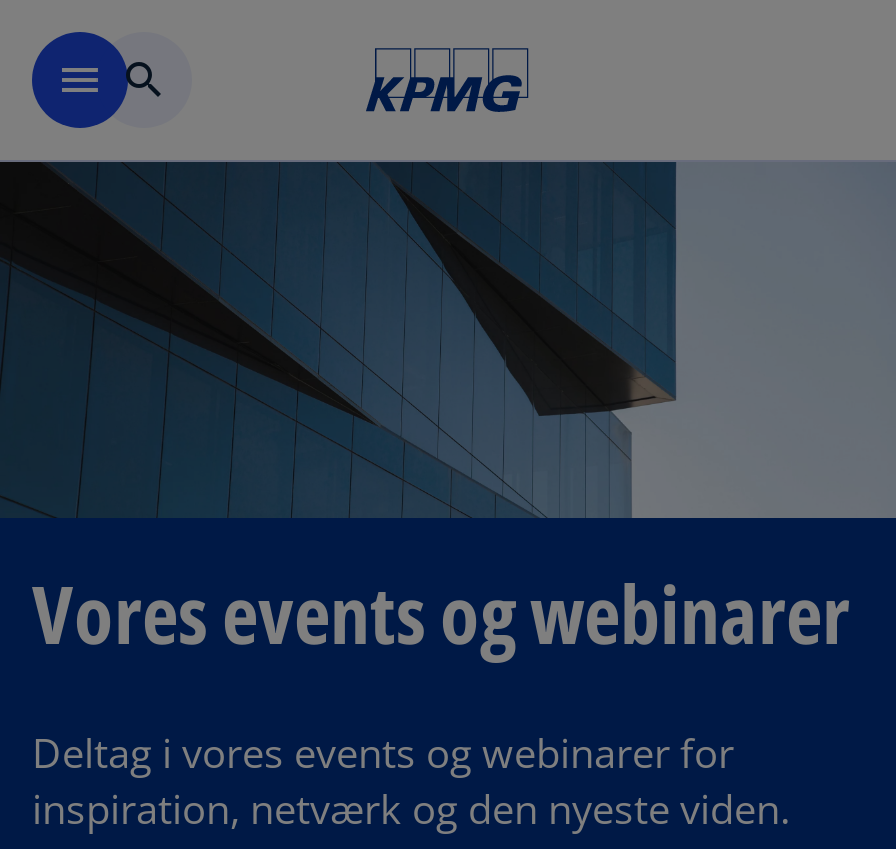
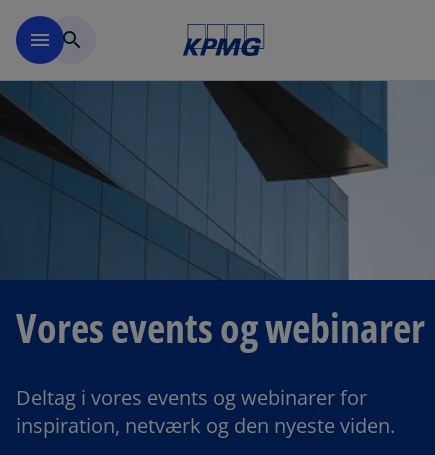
- [image]
+ [image]
